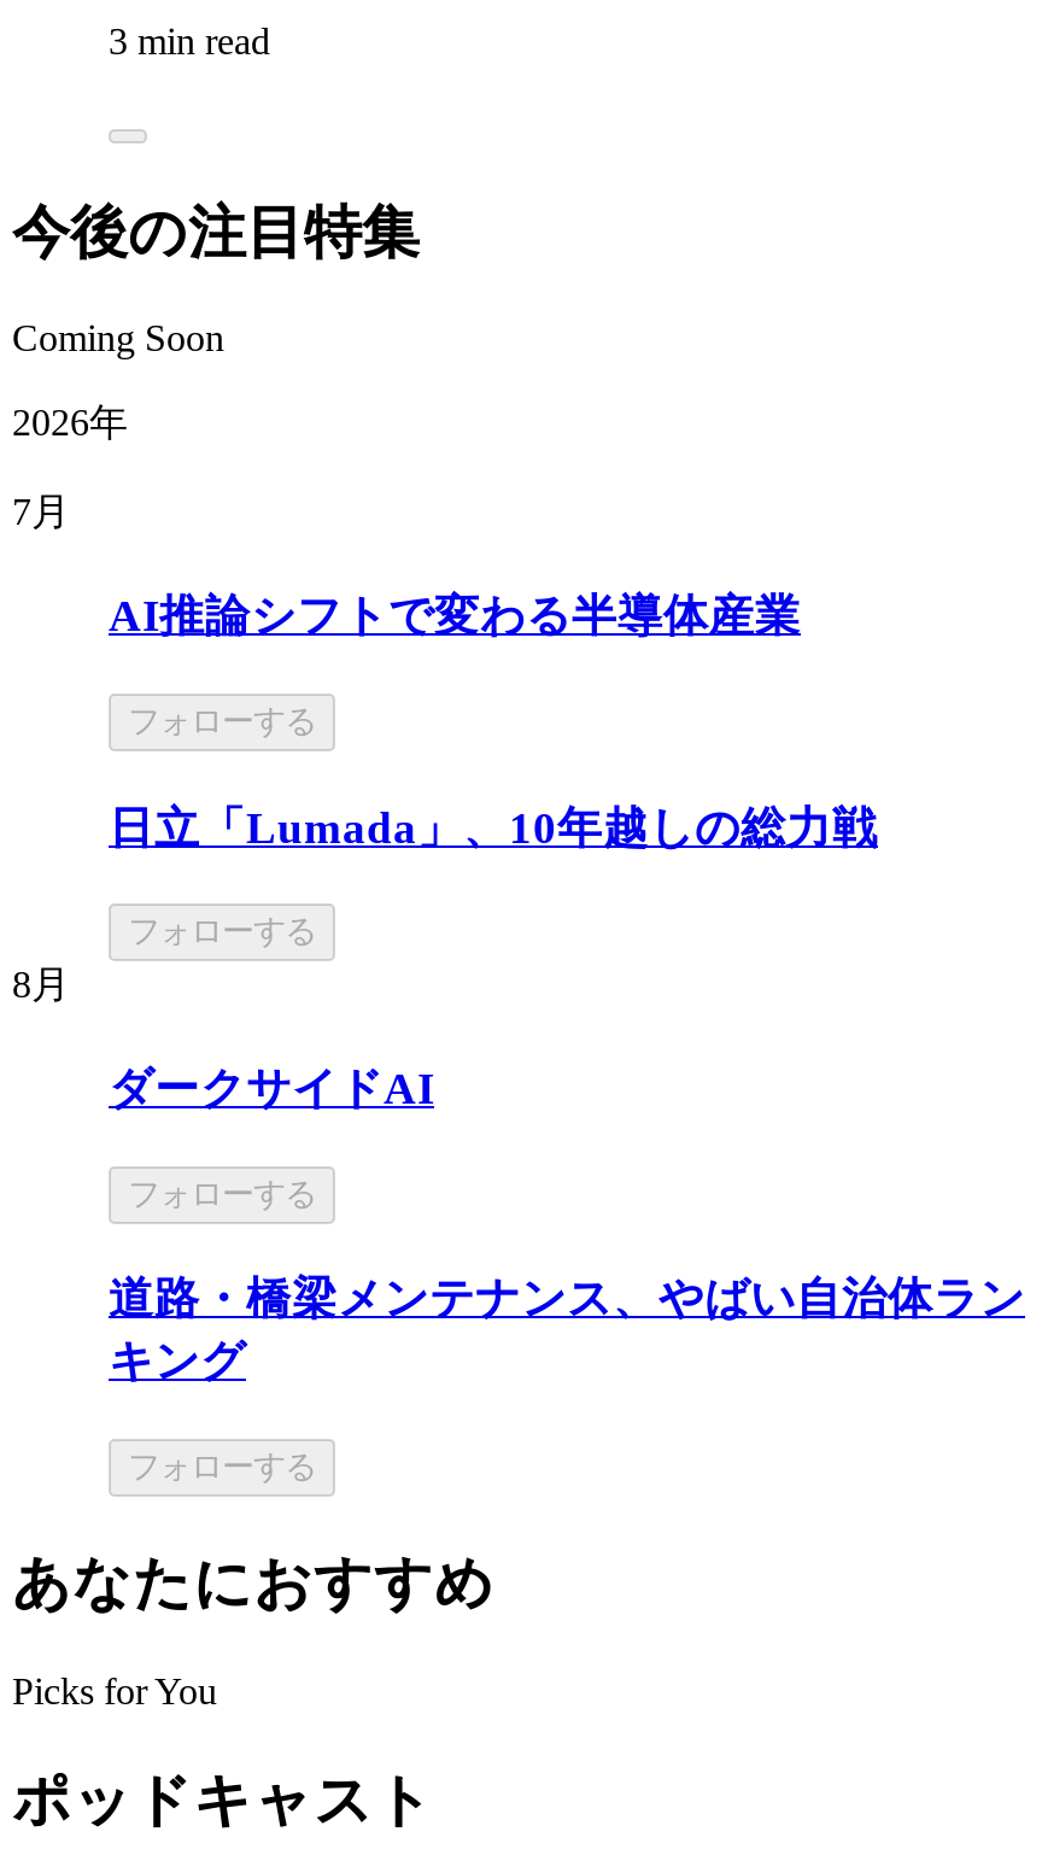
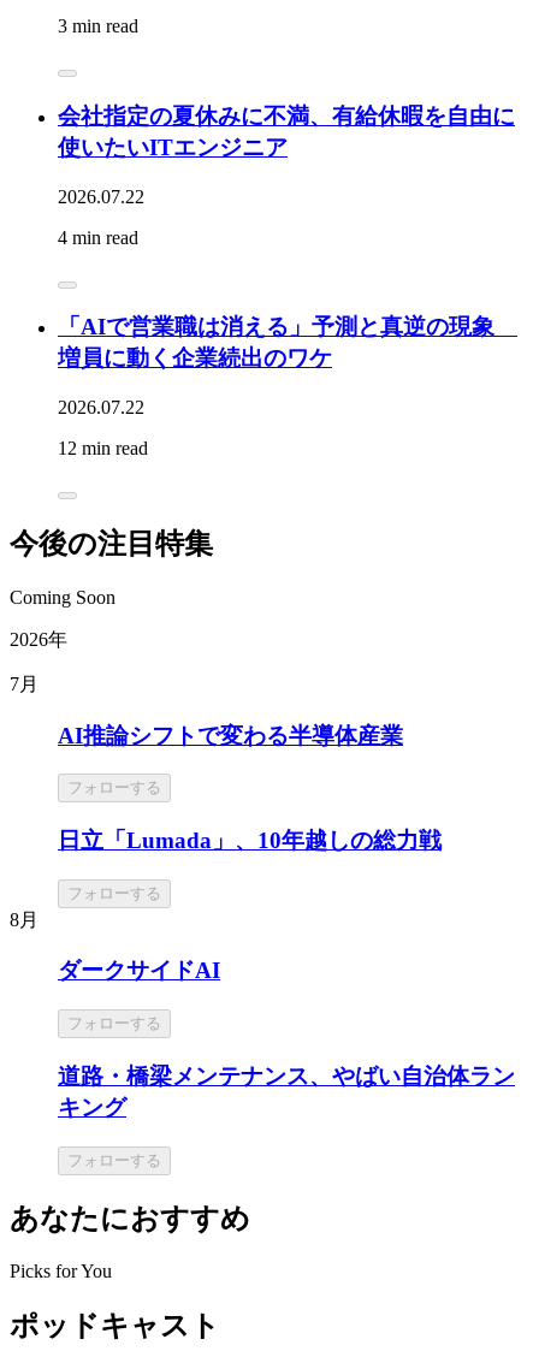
+ 会社指定の夏休みに不満、有給休暇を自由に
+ 使いたいITエンジニア
+ 2026.07.22
+ 4 min read

+ 「AIで営業職は消える」予測と真逆の現象
+ 増員に動く企業続出のワケ
+ 2026.07.22
+ 12 min read
